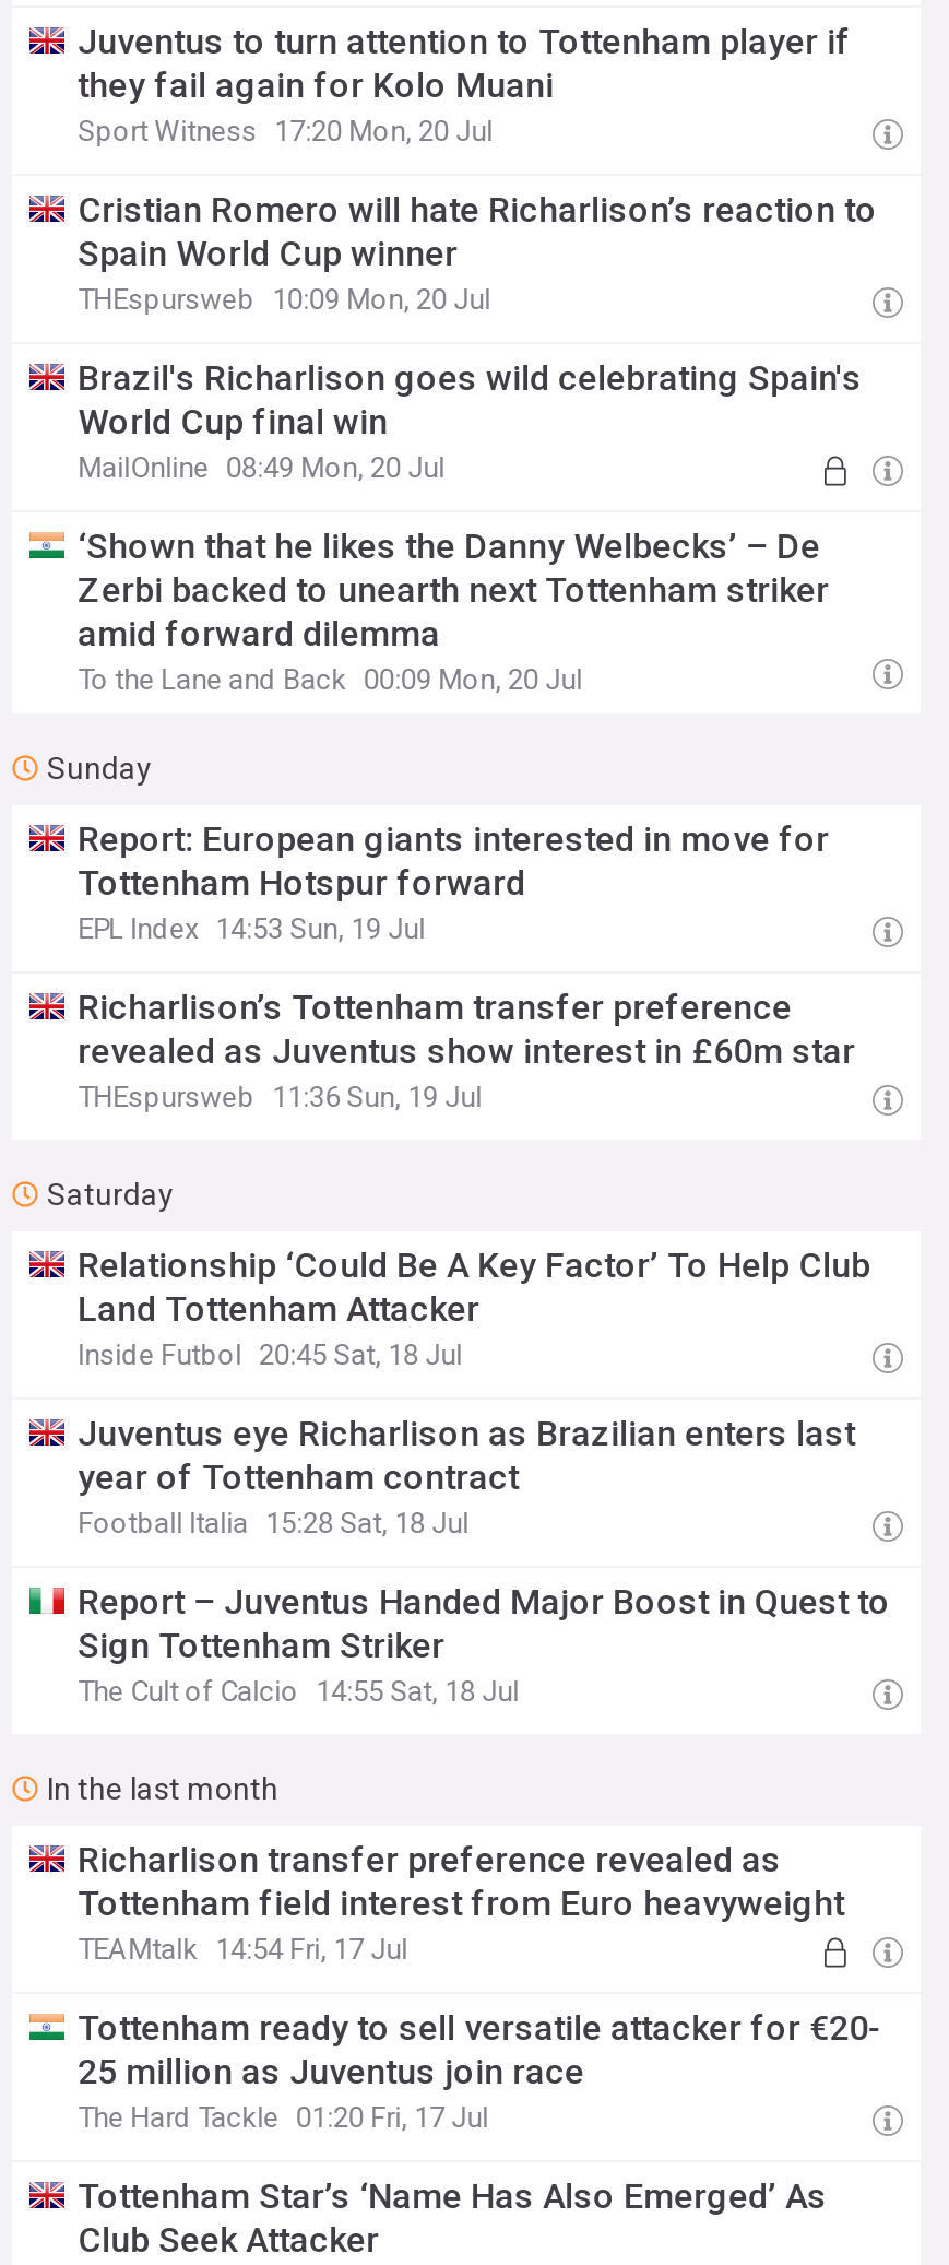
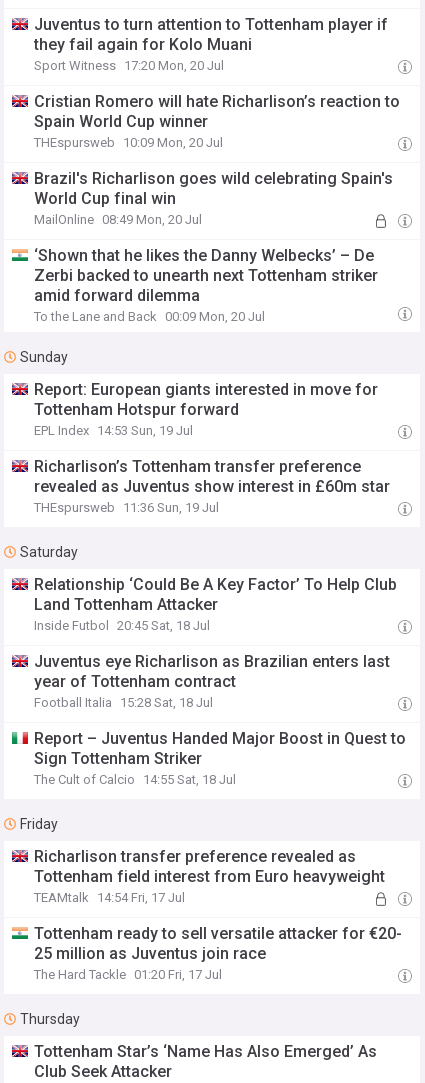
- In the last month
+ Friday

+ Thursday
